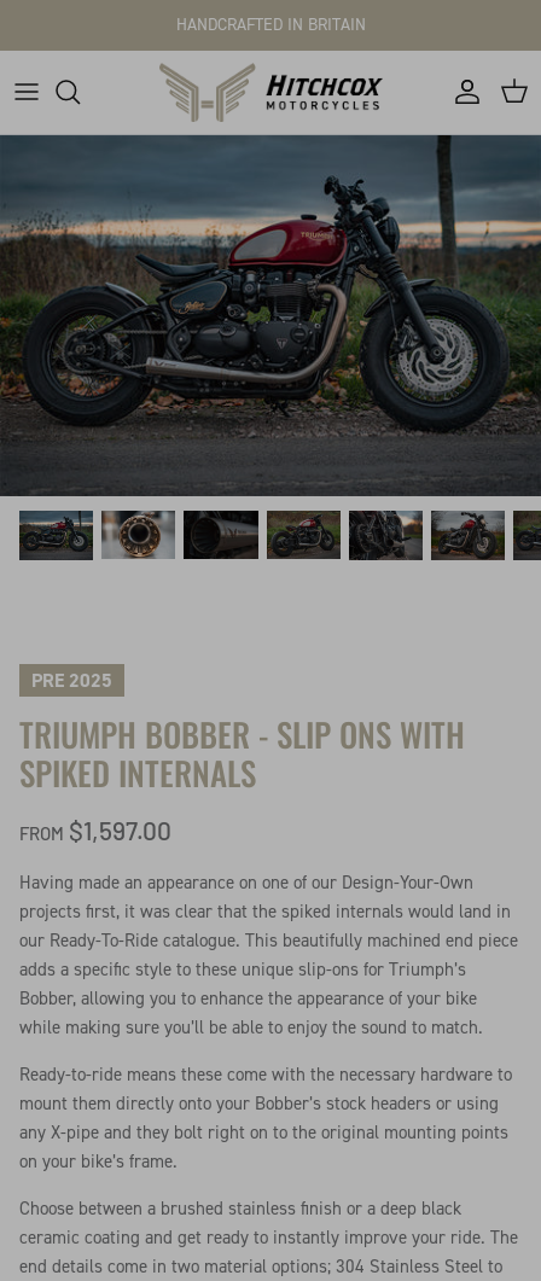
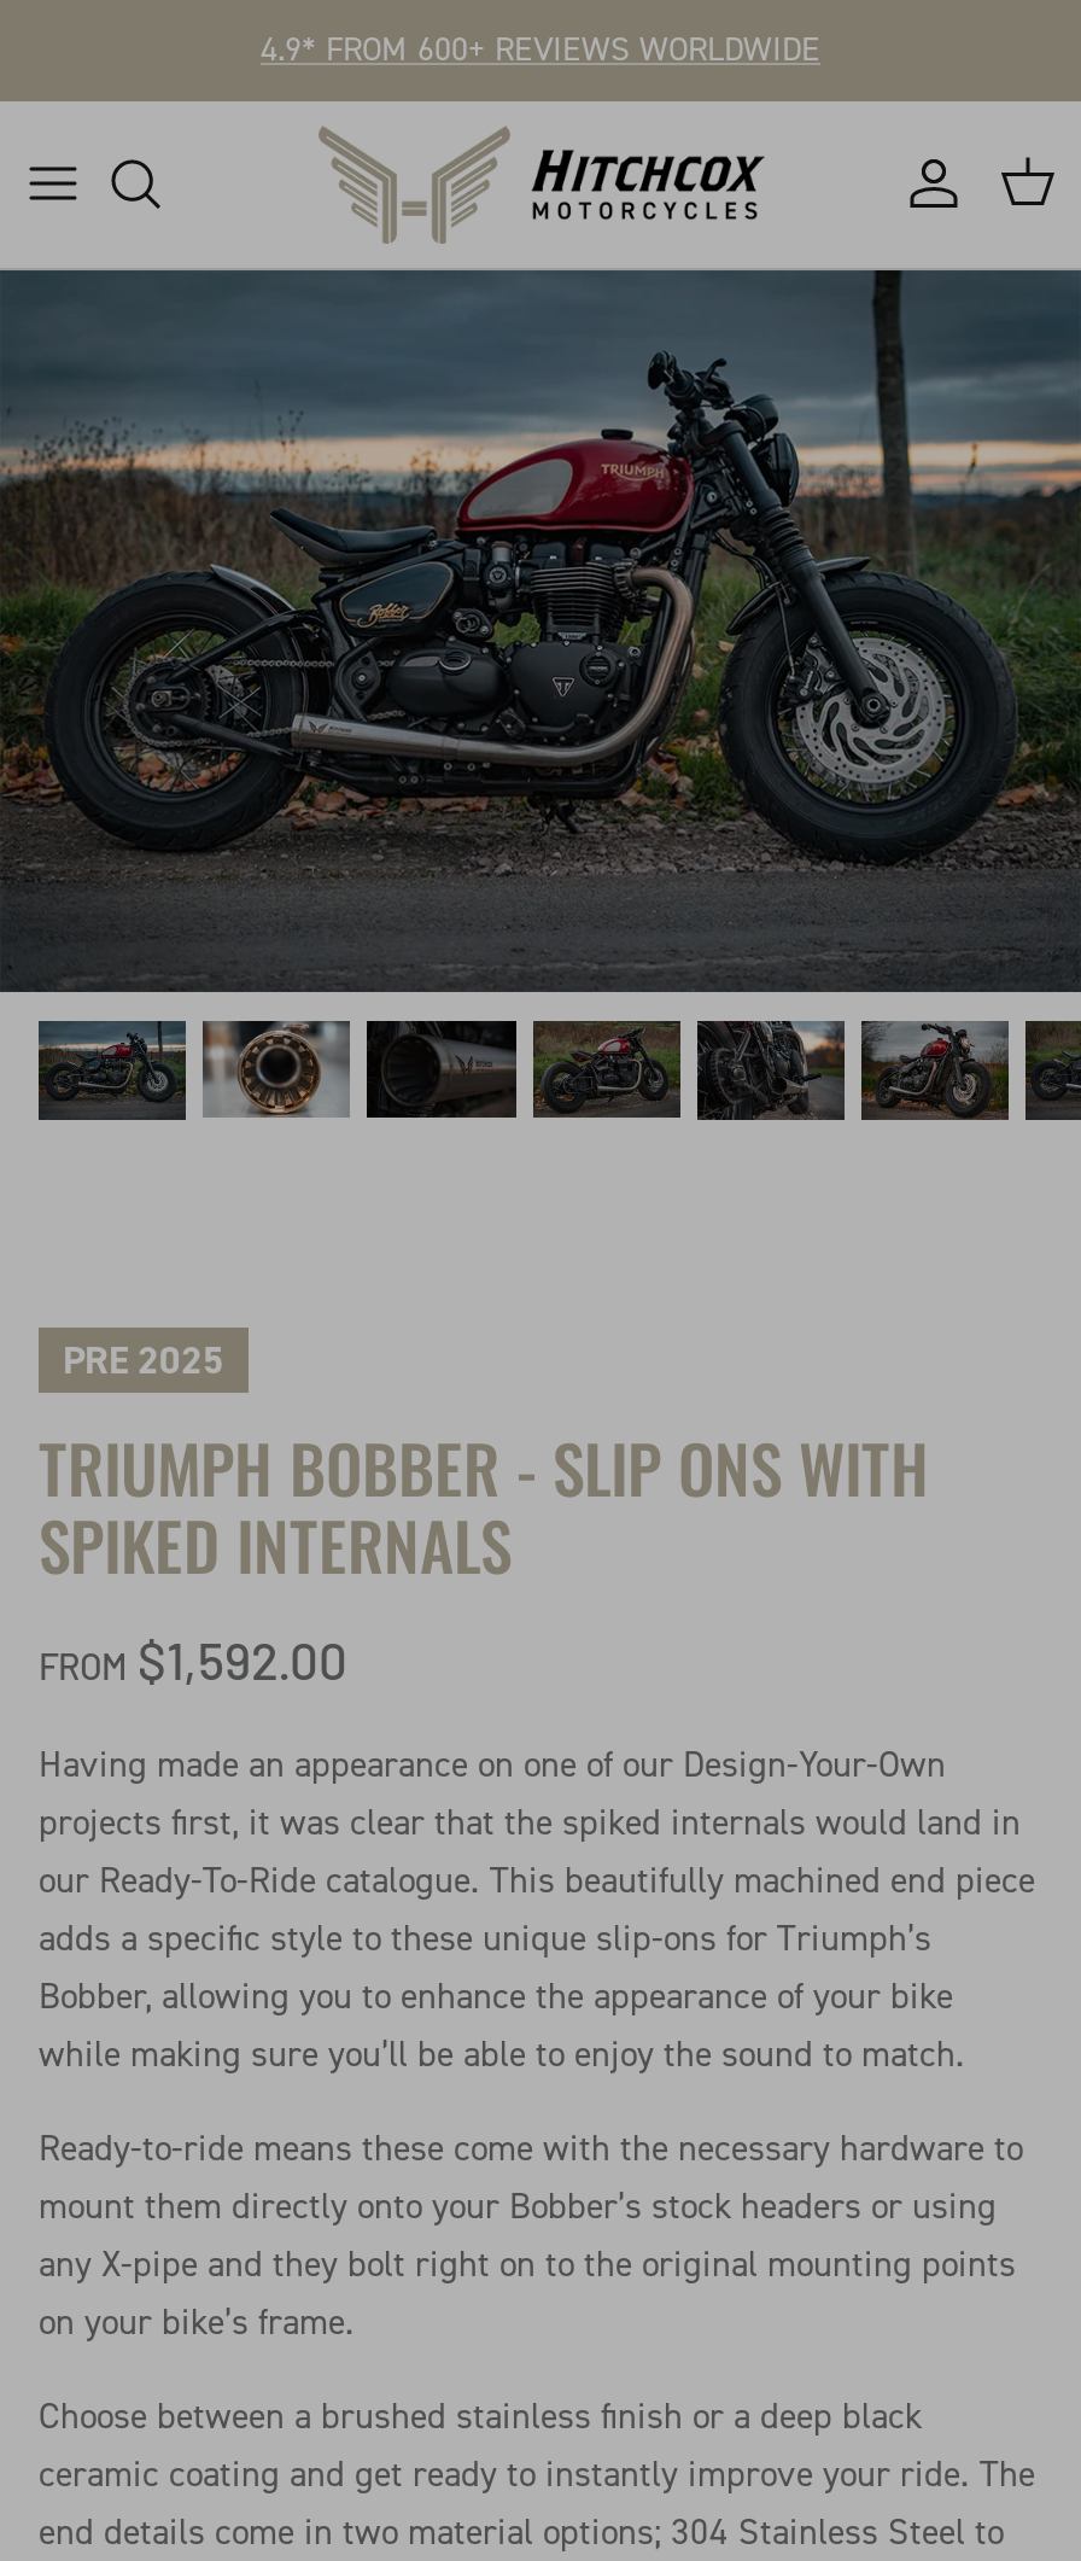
- HANDCRAFTED IN BRITAIN
+ 4.9* FROM 600+ REVIEWS WORLDWIDE

- FROM $1,597.00
+ FROM $1,592.00
